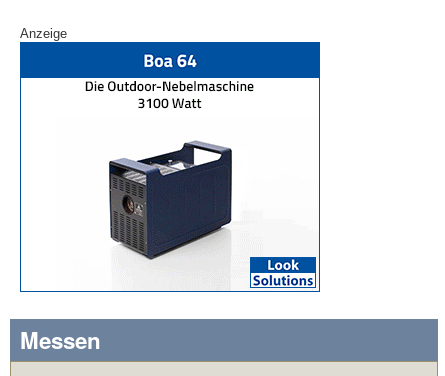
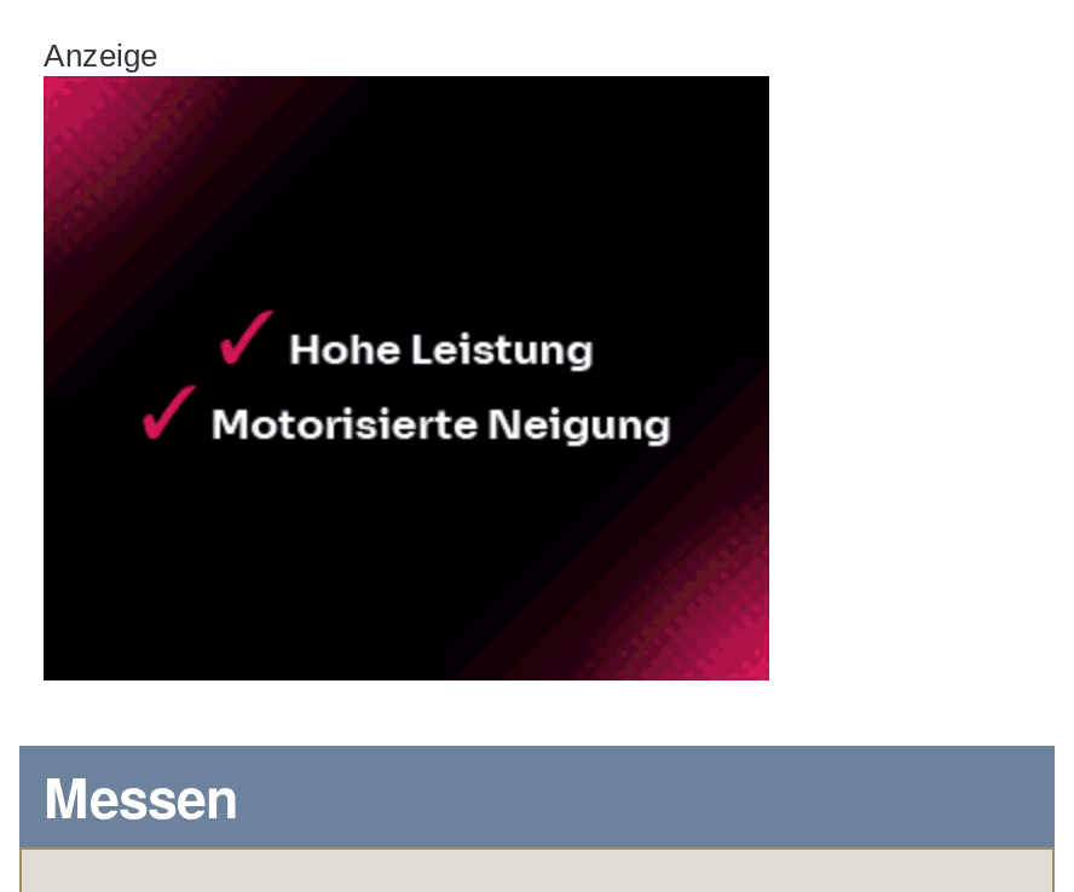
- [image]
+ [image]
